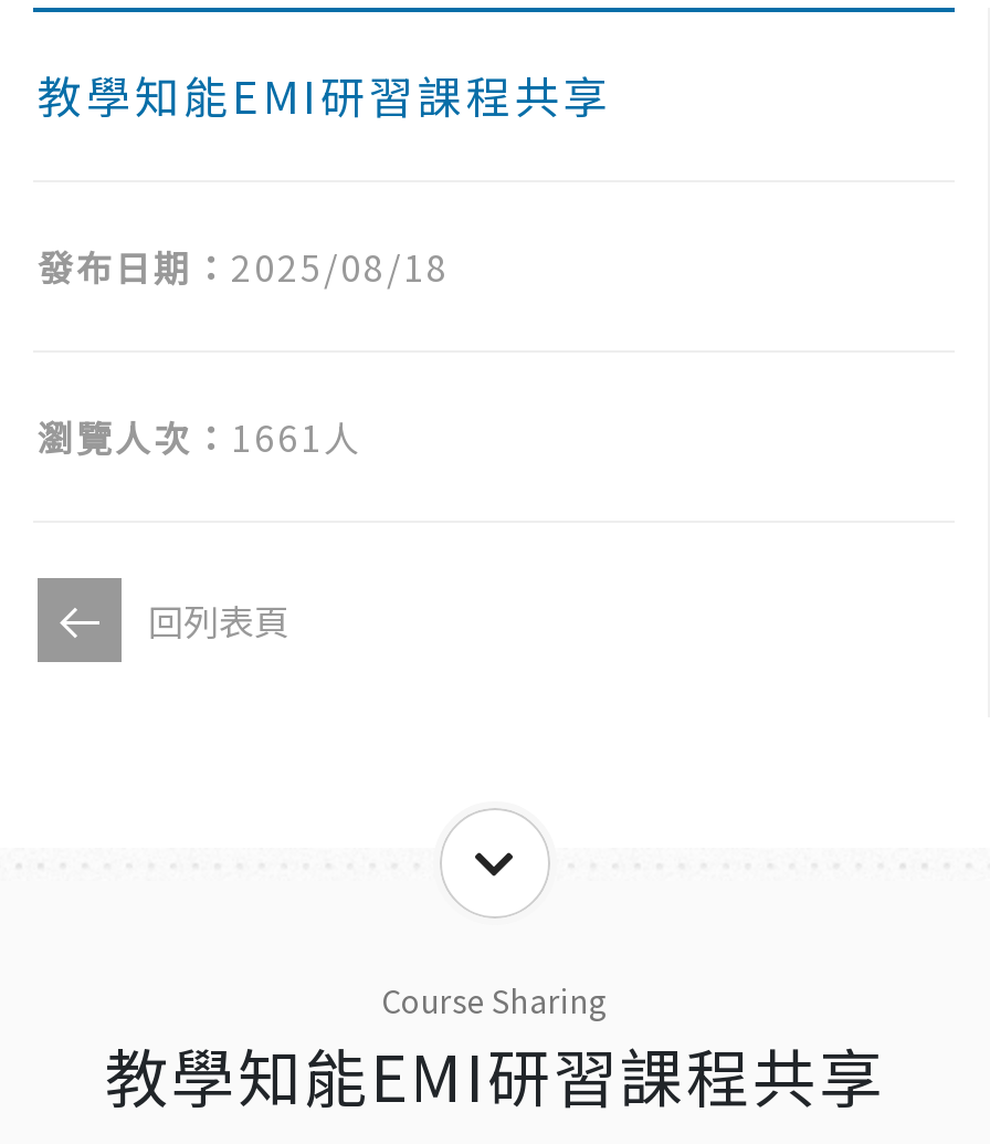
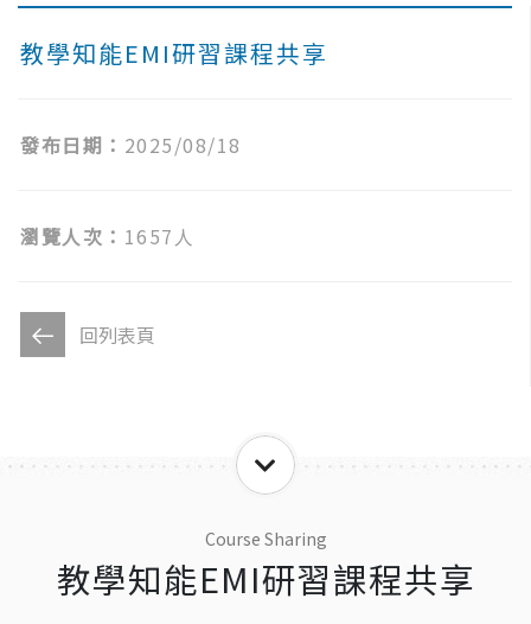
- 瀏覽人次：1661人
+ 瀏覽人次：1657人
